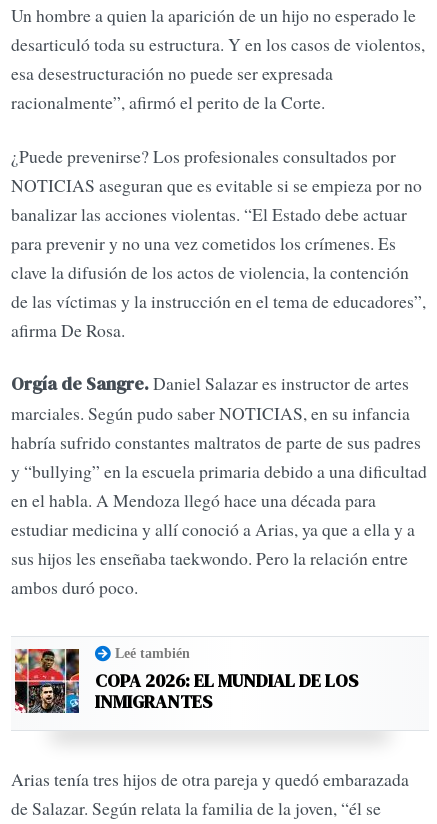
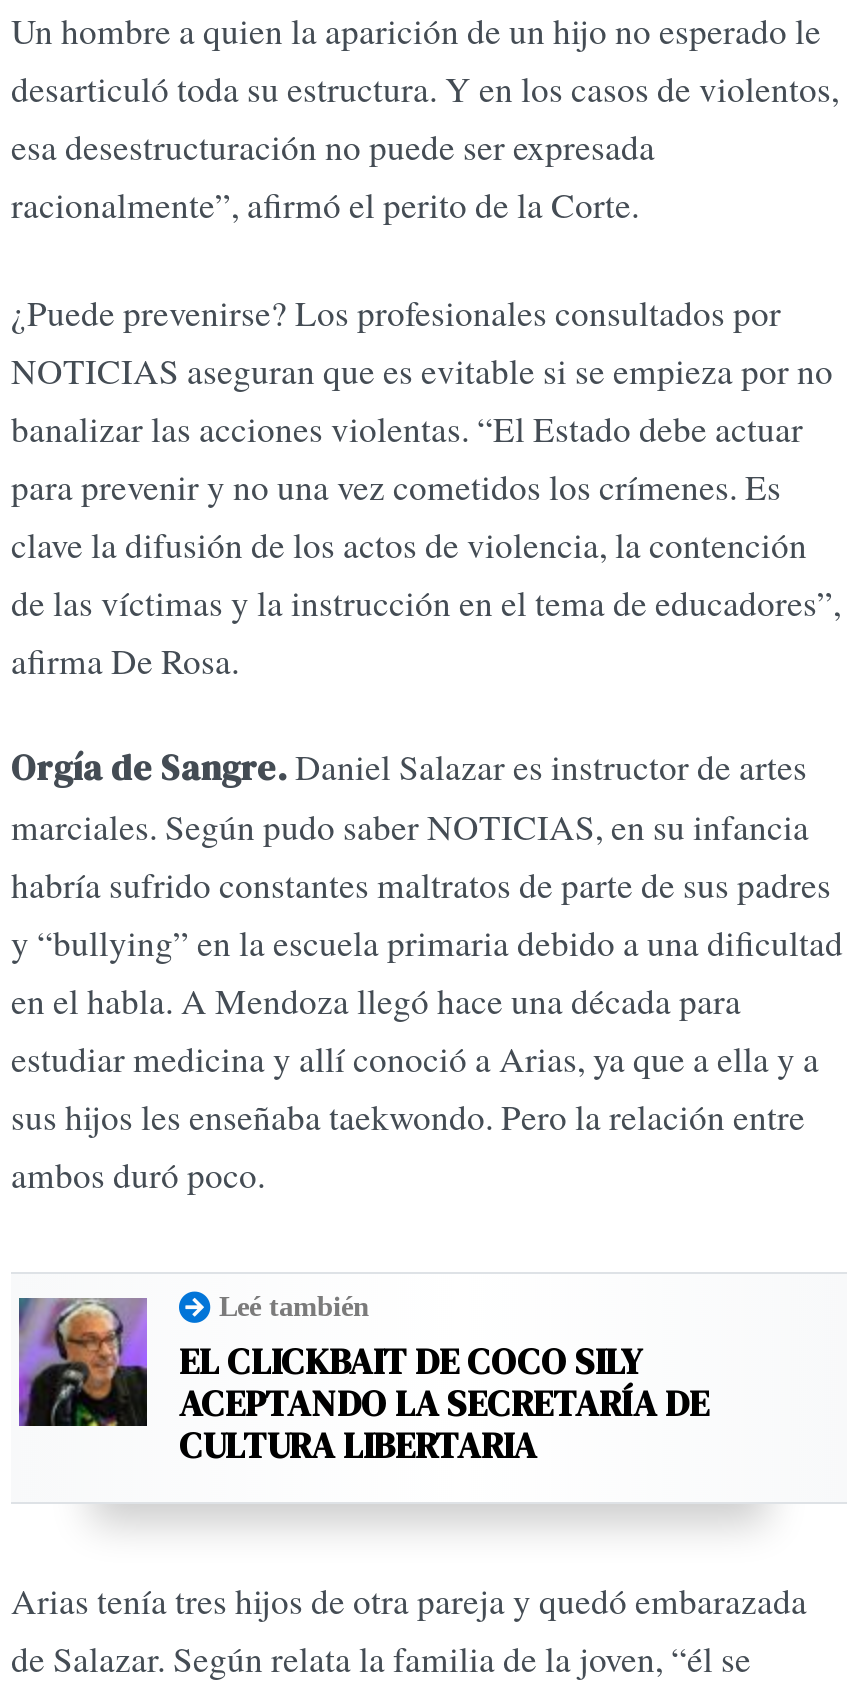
- [image]
- COPA 2026: EL MUNDIAL DE LOS
- INMIGRANTES
+ [image]
+ EL CLICKBAIT DE COCO SILY
+ ACEPTANDO LA SECRETARÍA DE
+ CULTURA LIBERTARIA
